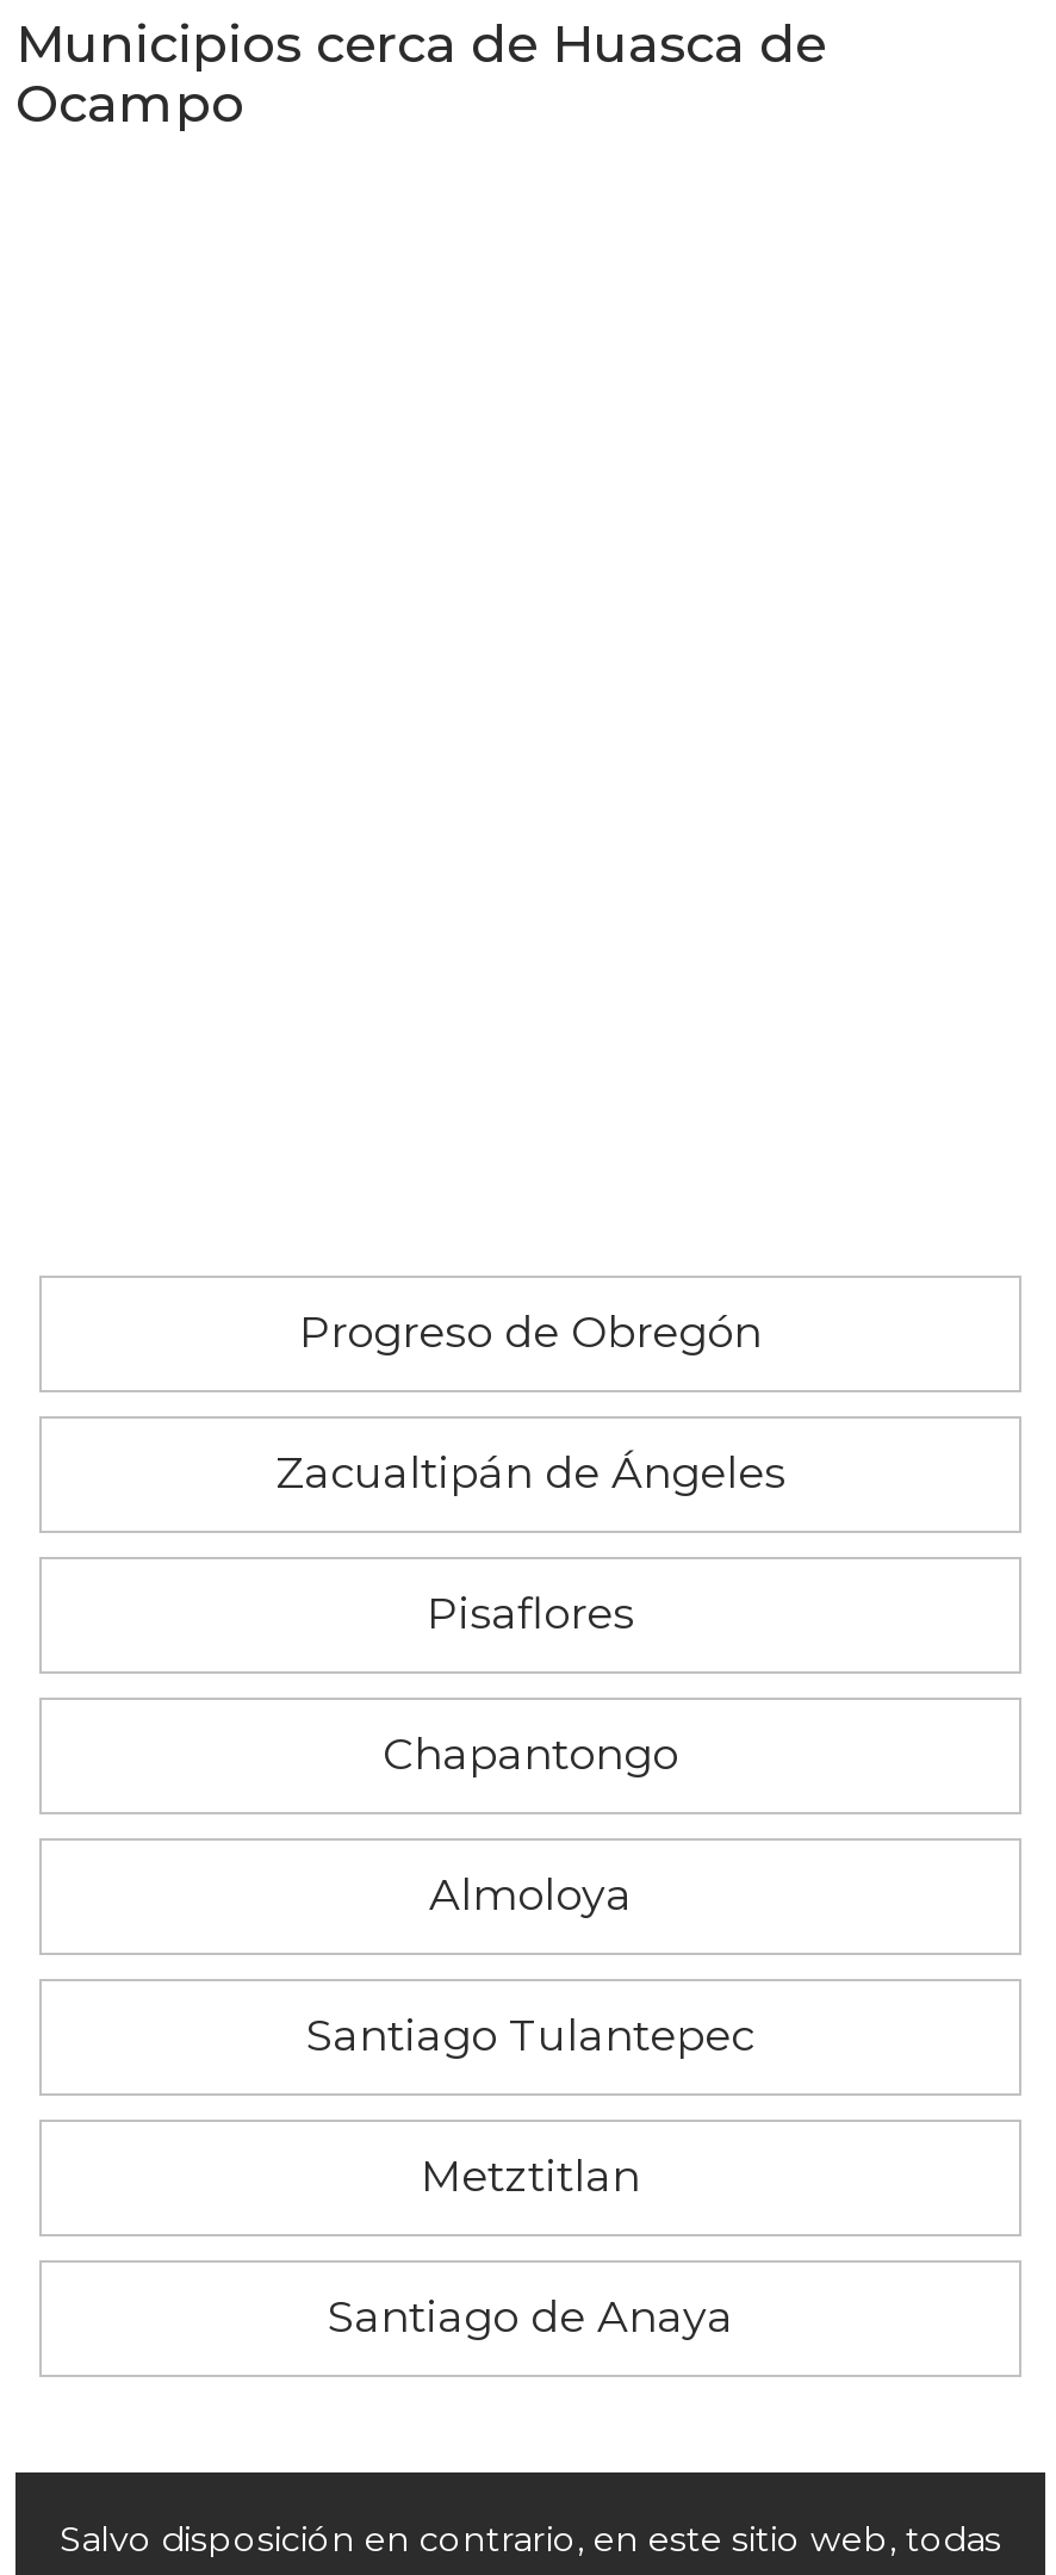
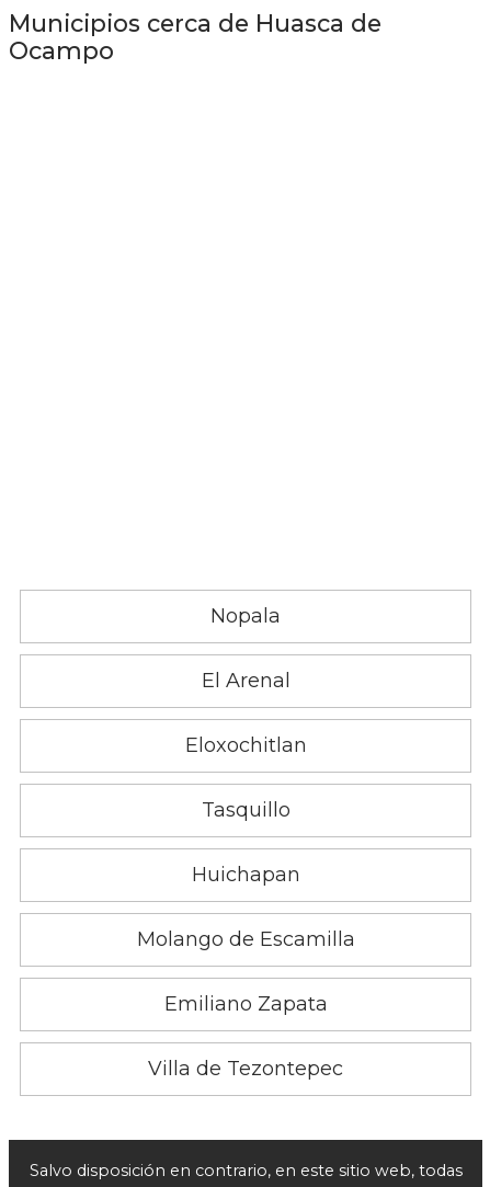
- Progreso de Obregón
+ Nopala

- Zacualtipán de Ángeles
+ El Arenal

- Pisaflores
+ Eloxochitlan

- Chapantongo
+ Tasquillo

- Almoloya
+ Huichapan

- Santiago Tulantepec
+ Molango de Escamilla

- Metztitlan
+ Emiliano Zapata

- Santiago de Anaya
+ Villa de Tezontepec
